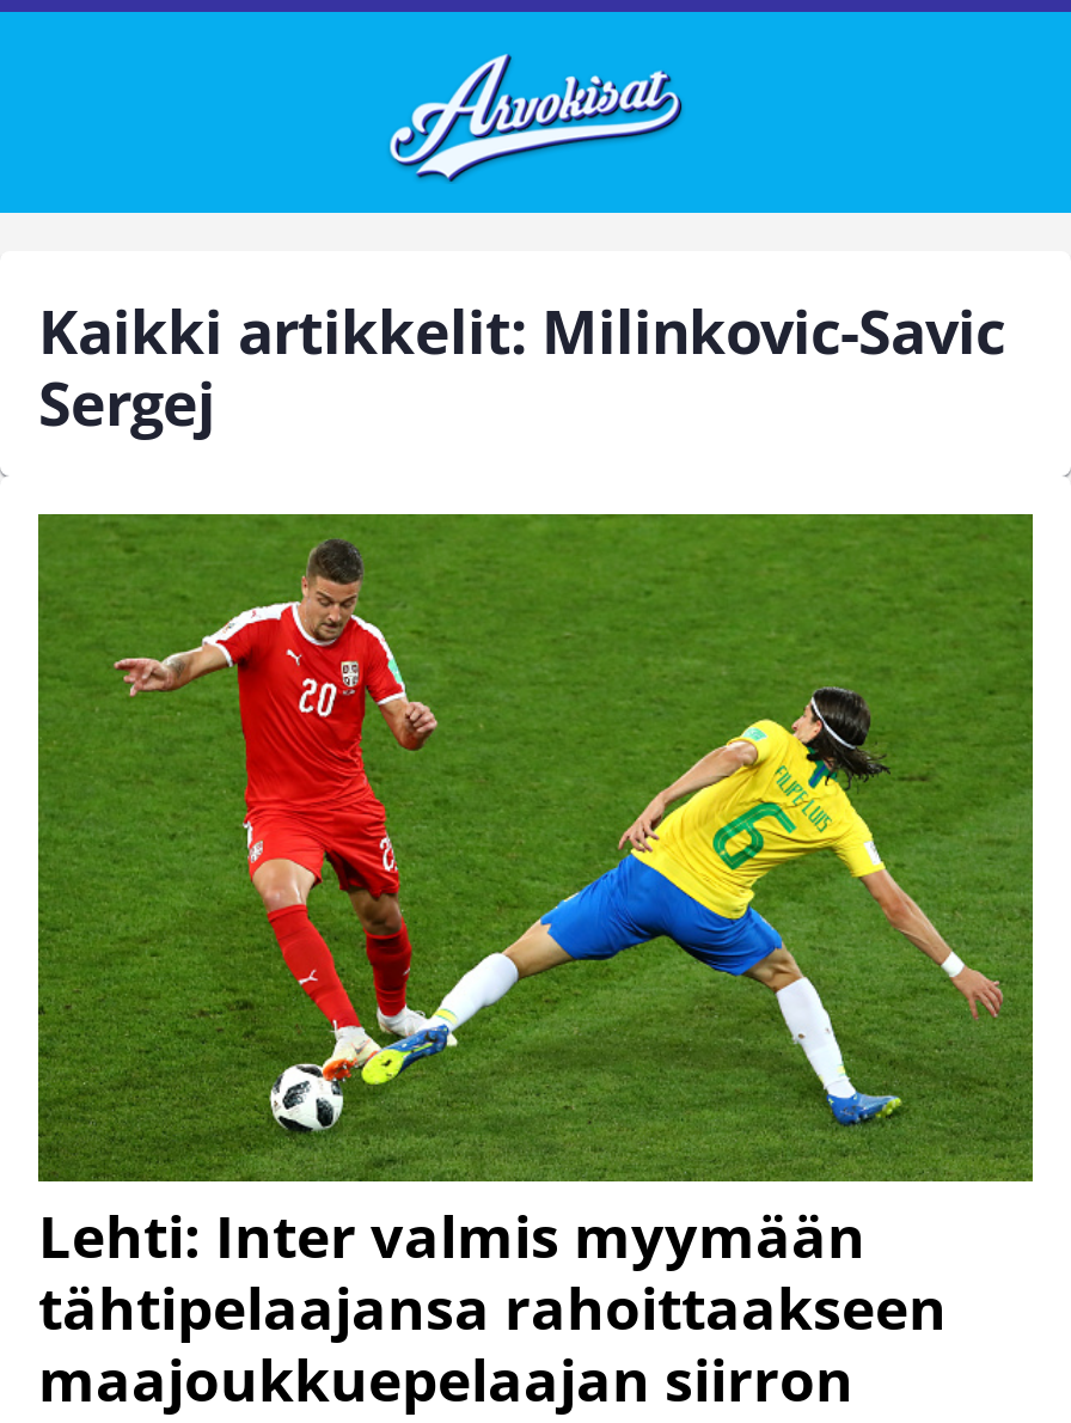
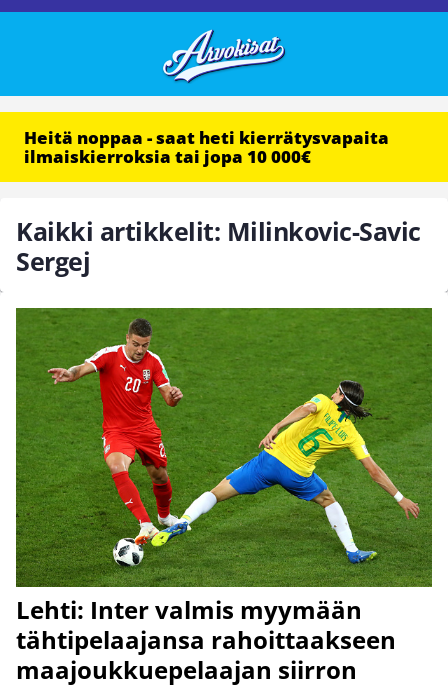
+ Heitä noppaa - saat heti kierrätysvapaita
+ ilmaiskierroksia tai jopa 10 000€
